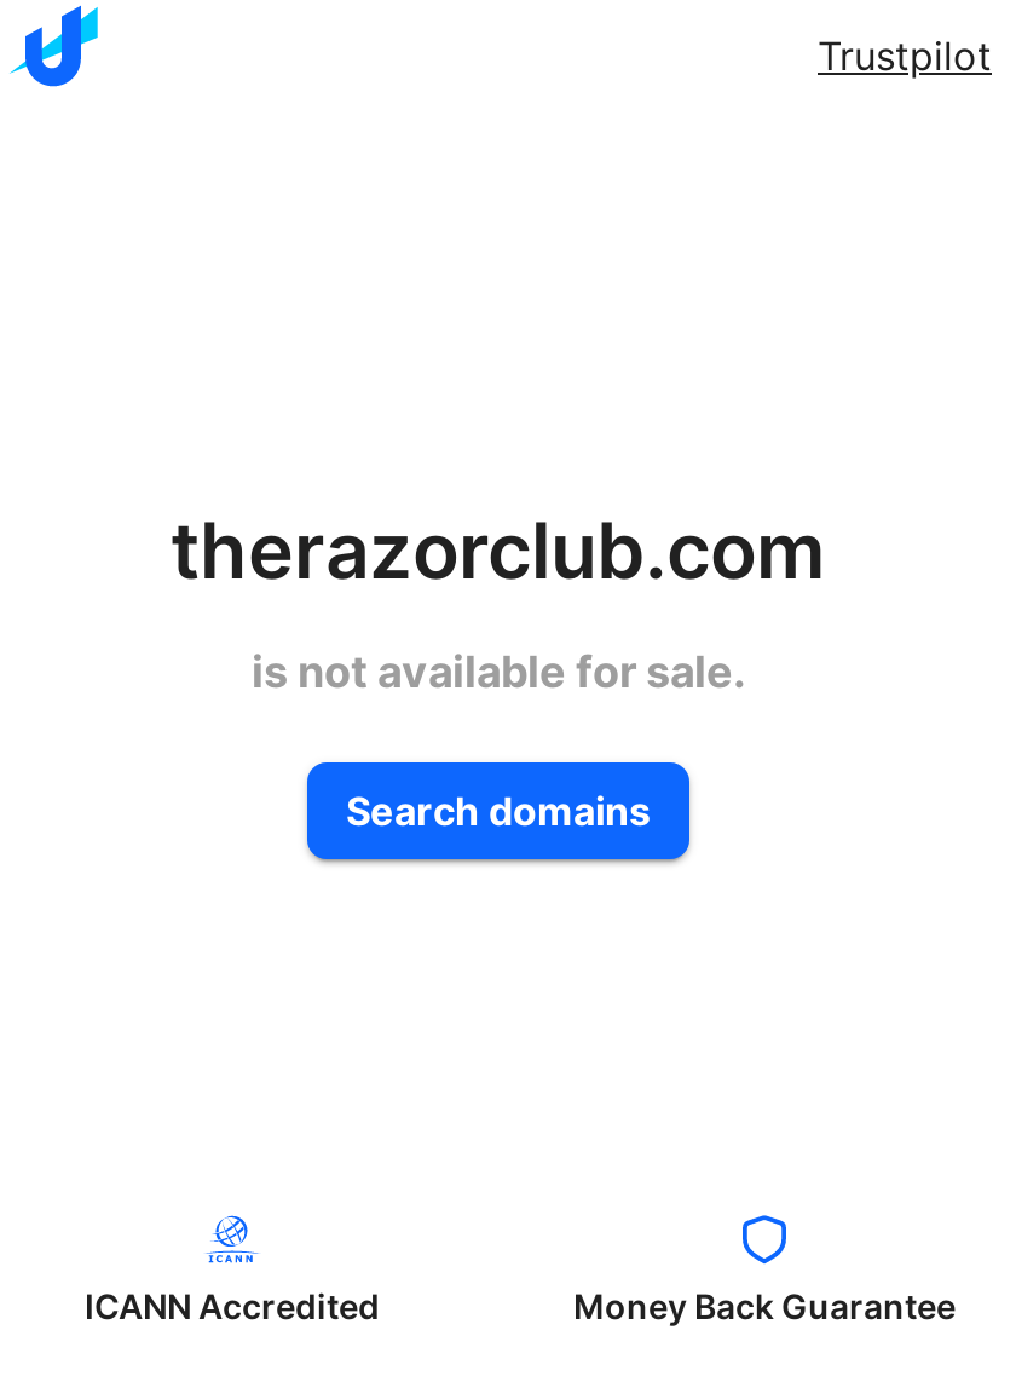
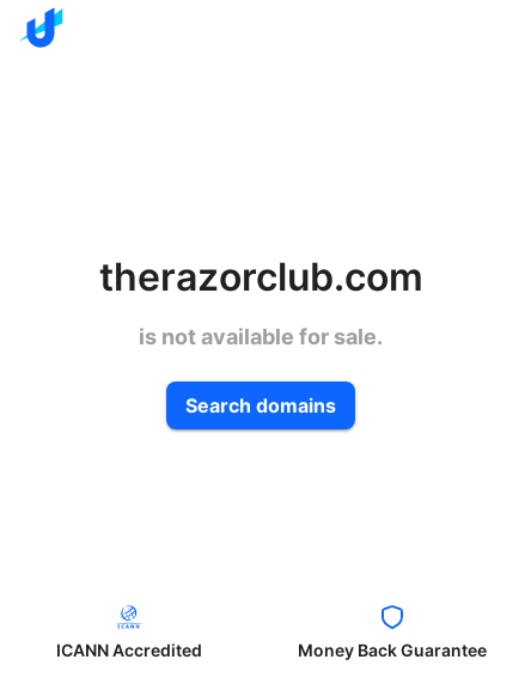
- Trustpilot
